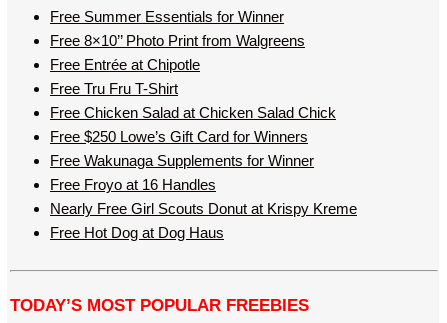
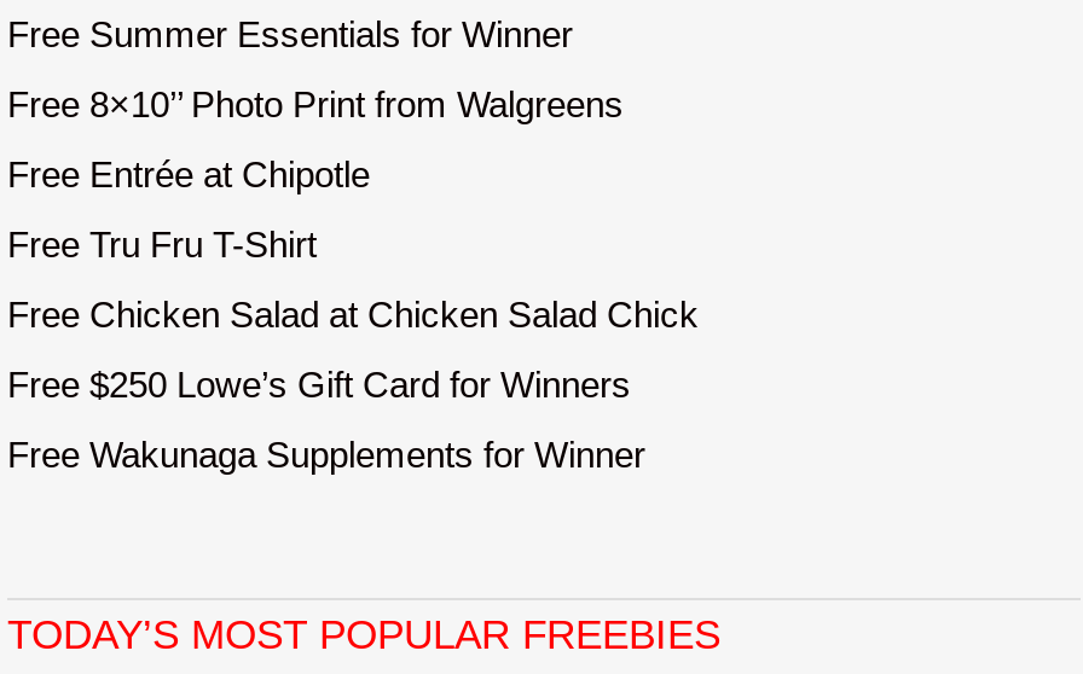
moved down: Free Chicken Salad at Chicken Salad Chick

moved down: Free $250 Lowe’s Gift Card for Winners

moved down: Free Wakunaga Supplements for Winner

- Free Froyo at 16 Handles
- Nearly Free Girl Scouts Donut at Krispy Kreme
- Free Hot Dog at Dog Haus
